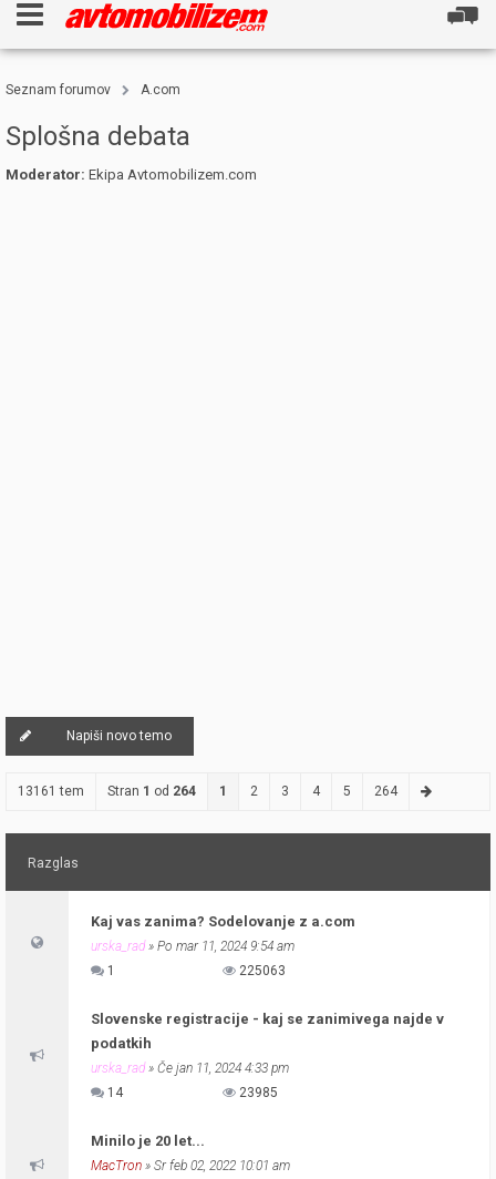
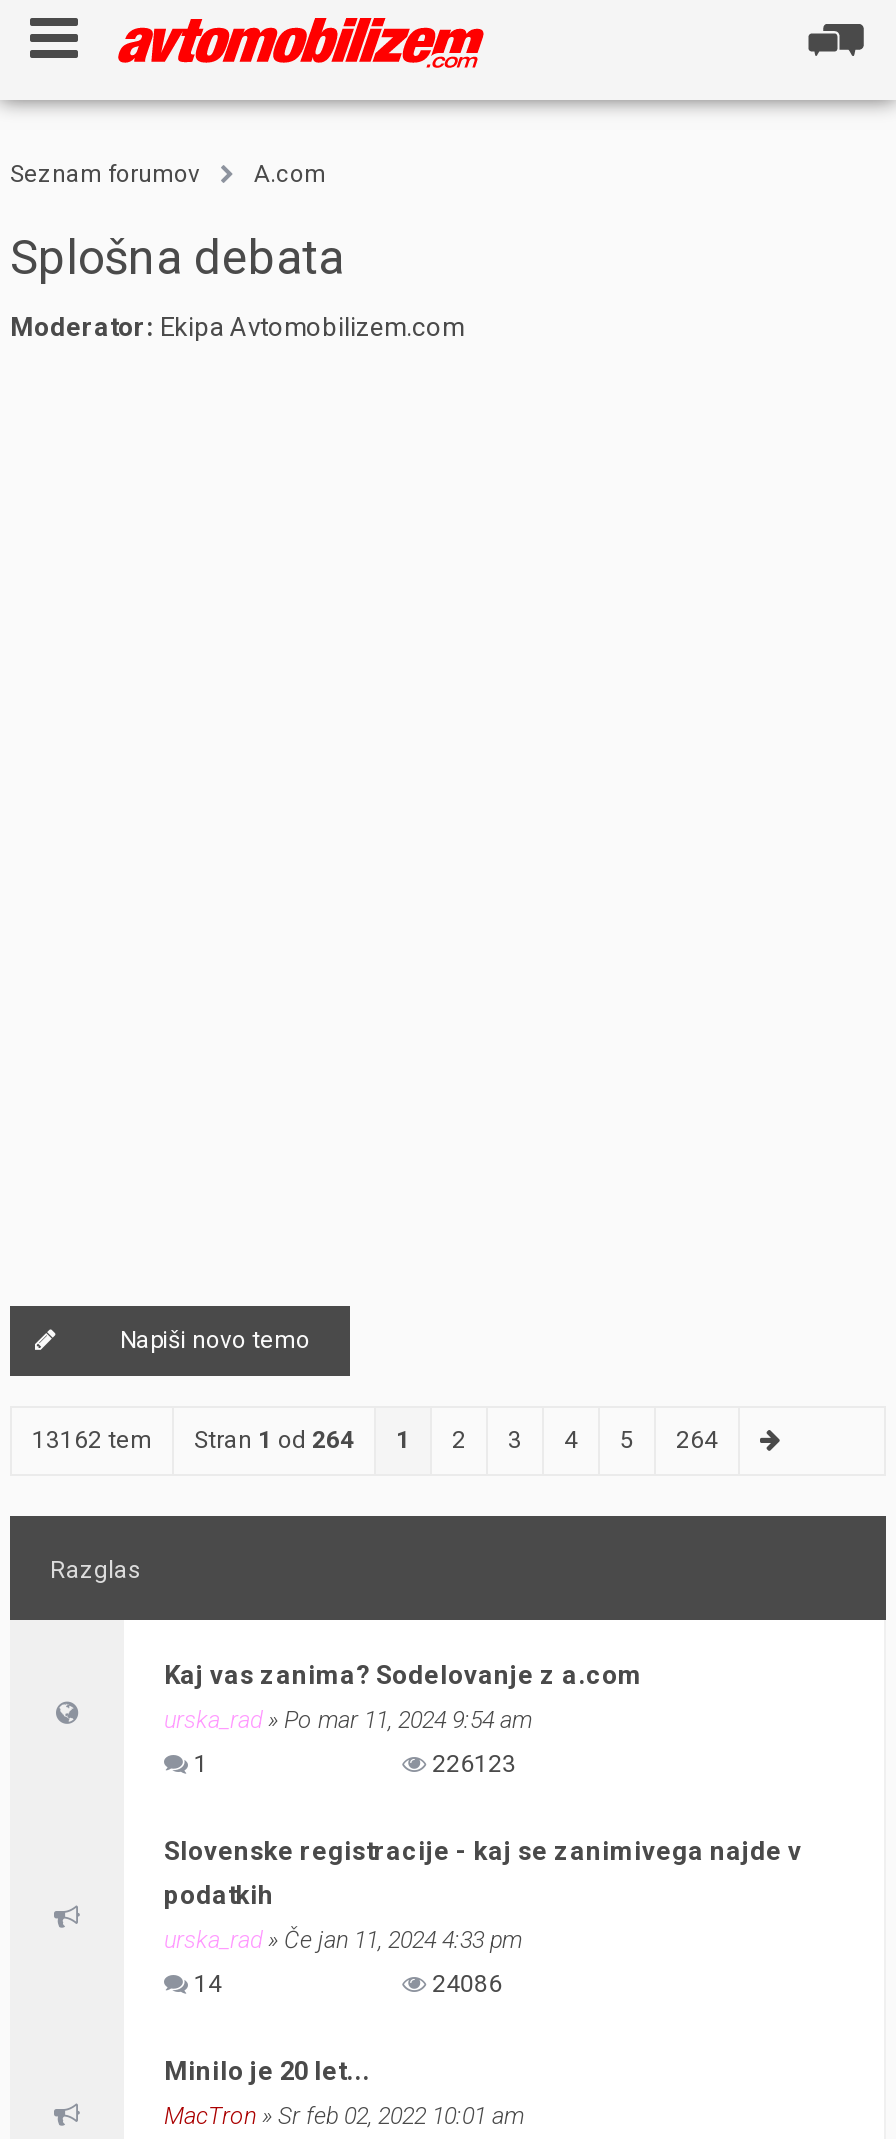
- 13161 tem Stran 1 od 264 1 2 3 4 5 264
+ 13162 tem Stran 1 od 264 1 2 3 4 5 264

- 225063
+ 226123

- 23985
+ 24086
